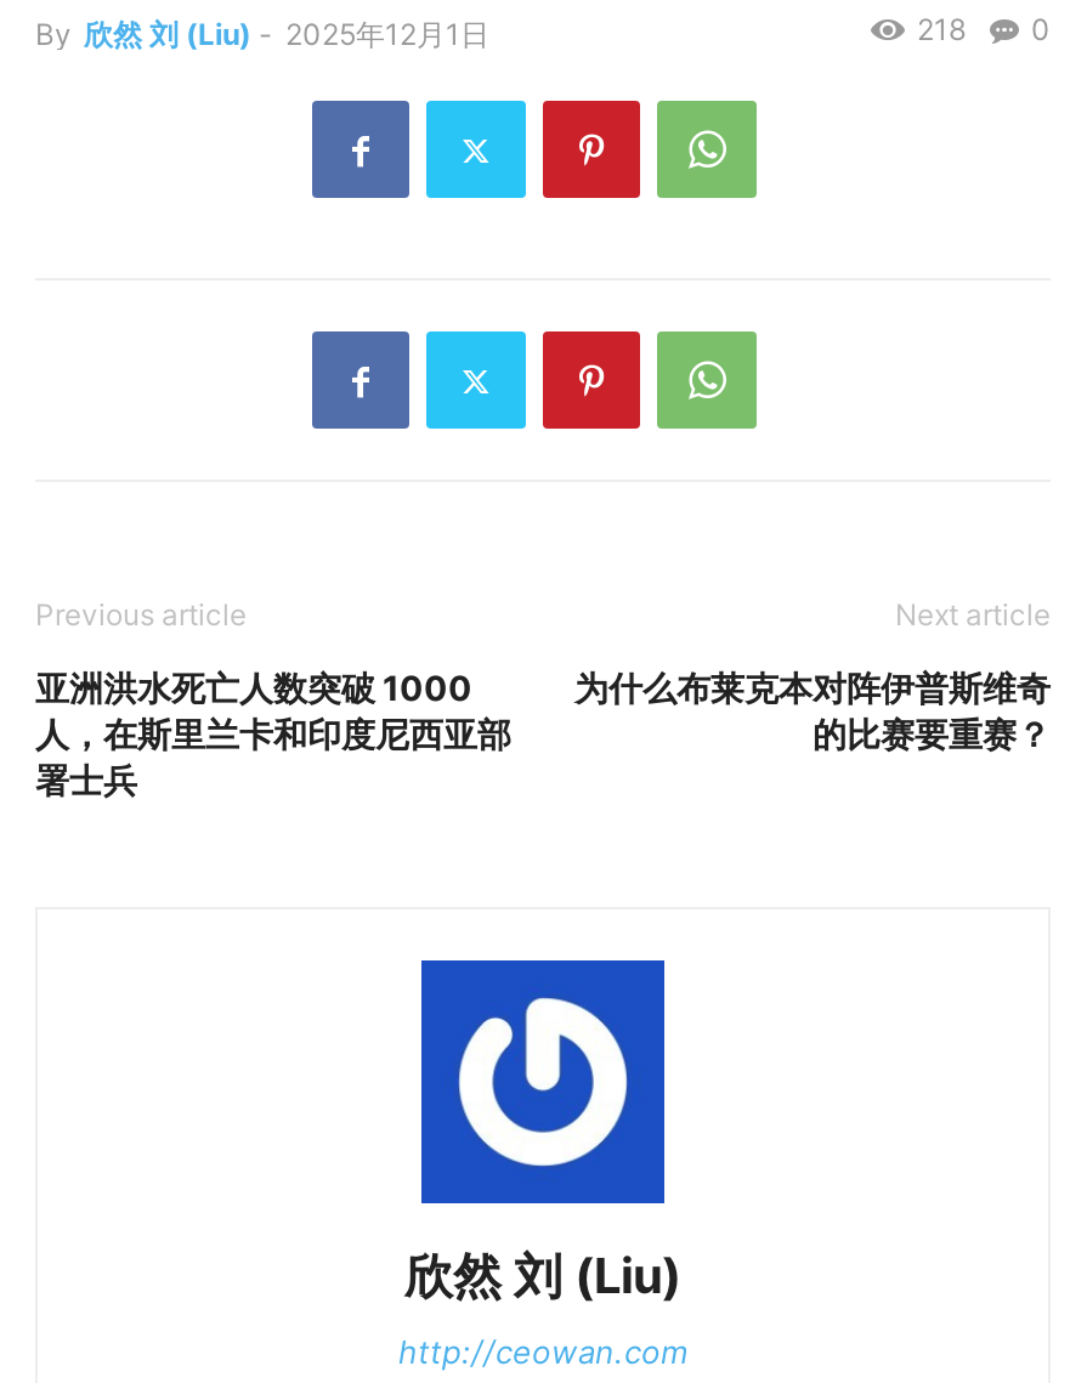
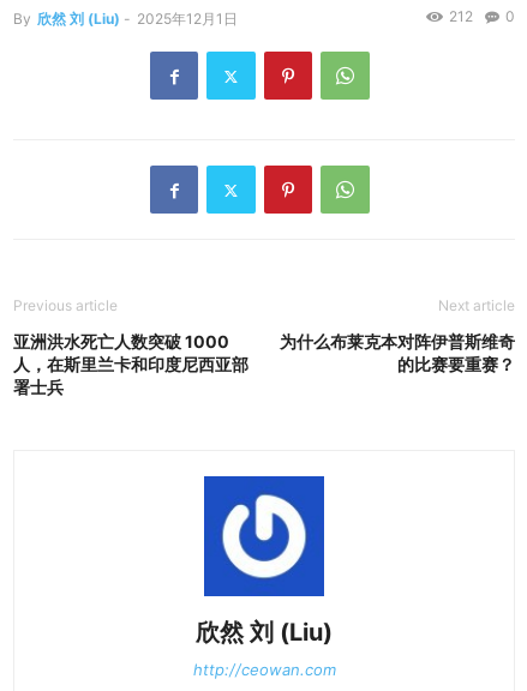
- 218 0
+ 212 0
